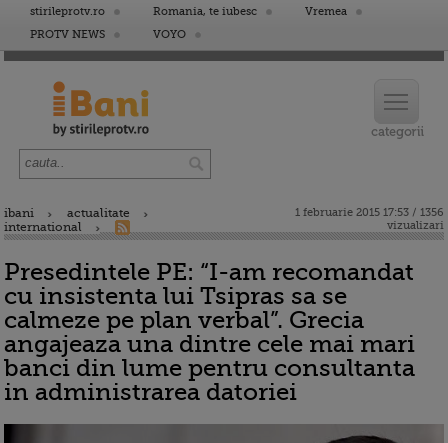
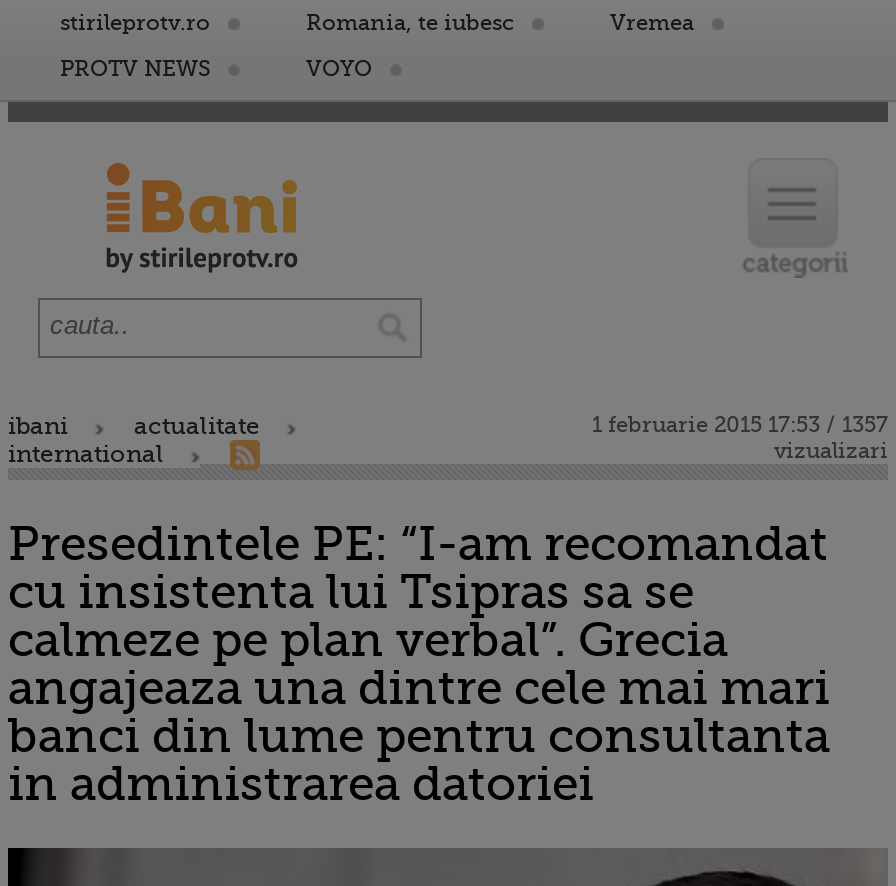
- 1 februarie 2015 17:53 / 1356
+ 1 februarie 2015 17:53 / 1357
